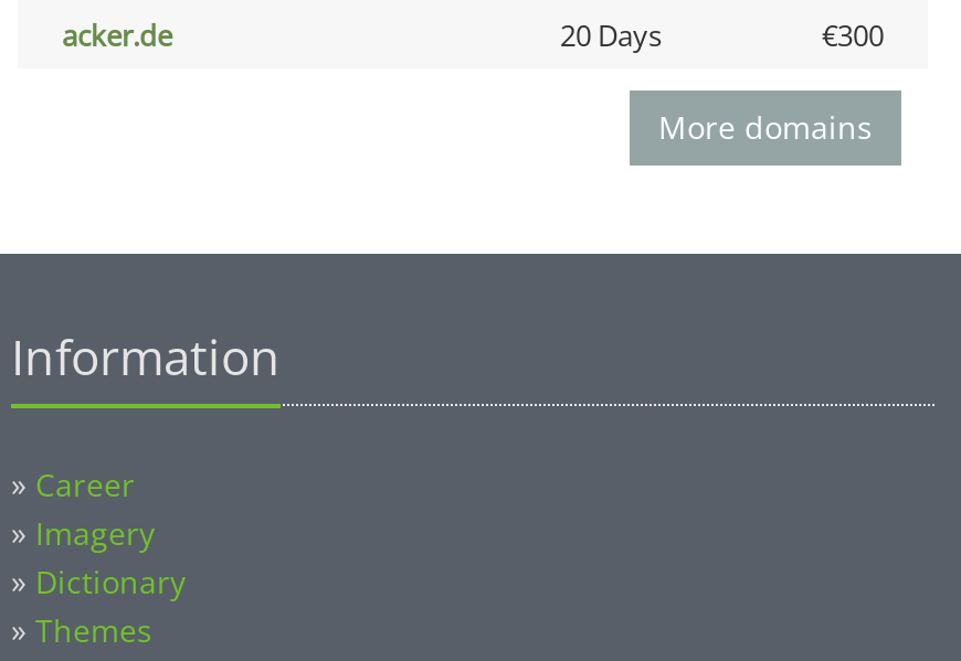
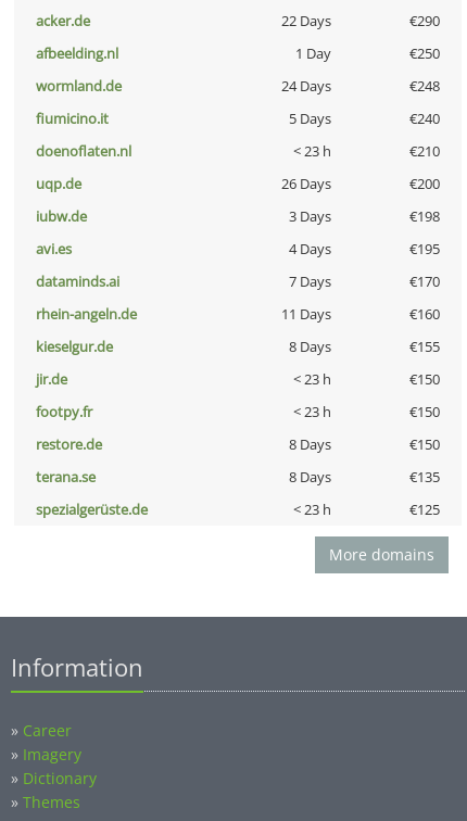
- 20 Days
- €300
+ 22 Days
+ €290
+ afbeelding.nl
+ 1 Day
+ €250
+ wormland.de
+ 24 Days
+ €248
+ fiumicino.it
+ 5 Days
+ €240
+ doenoflaten.nl
+ < 23 h
+ €210
+ uqp.de
+ 26 Days
+ €200
+ iubw.de
+ 3 Days
+ €198
+ avi.es
+ 4 Days
+ €195
+ dataminds.ai
+ 7 Days
+ €170
+ rhein-angeln.de
+ 11 Days
+ €160
+ kieselgur.de
+ 8 Days
+ €155
+ jir.de
+ < 23 h
+ €150
+ footpy.fr
+ < 23 h
+ €150
+ restore.de
+ 8 Days
+ €150
+ terana.se
+ 8 Days
+ €135
+ spezialgerüste.de
+ < 23 h
+ €125
